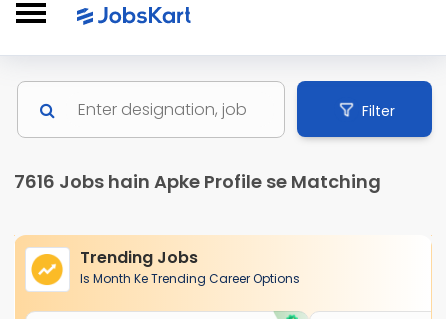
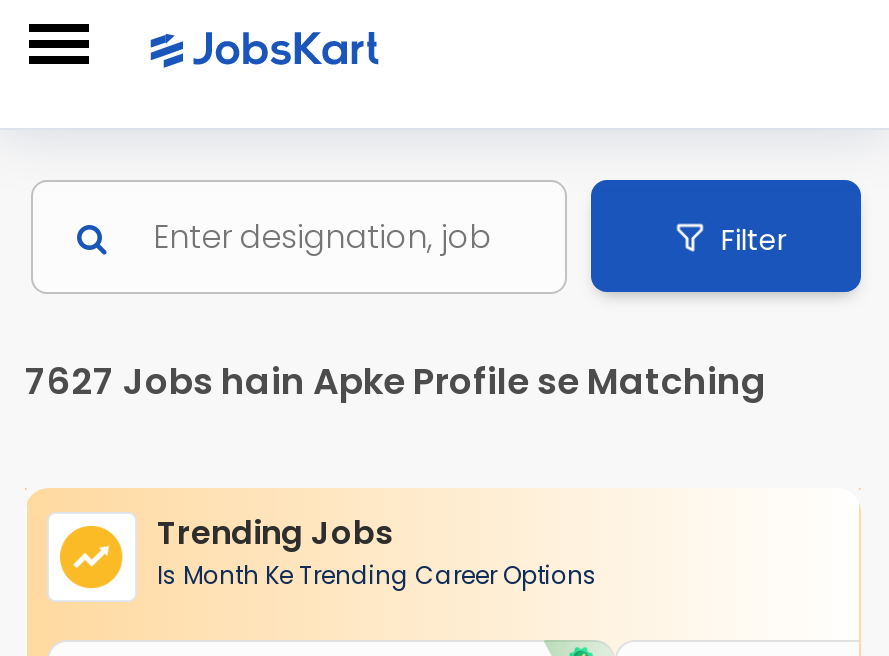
- 7616 Jobs hain Apke Profile se Matching
+ 7627 Jobs hain Apke Profile se Matching
